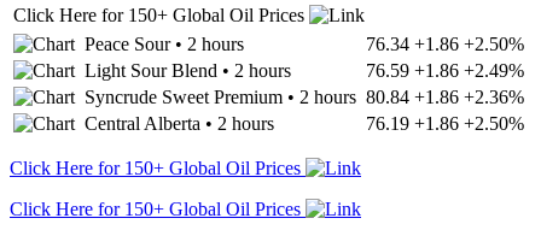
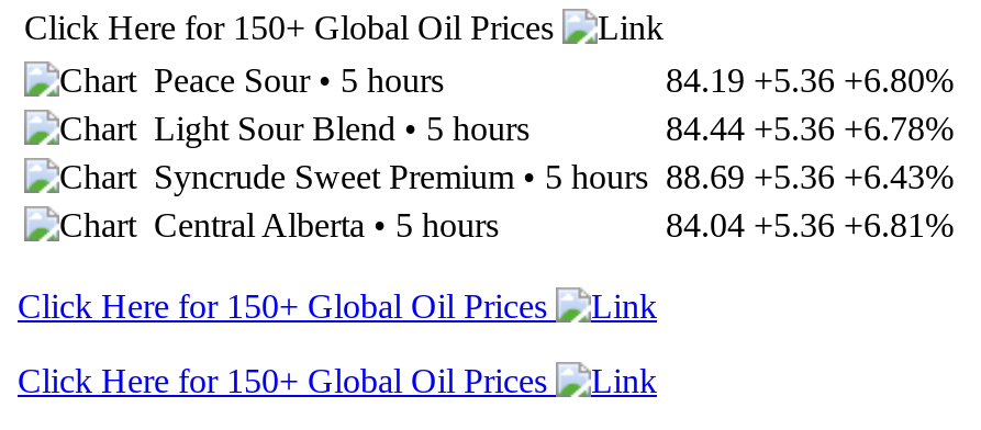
- Peace Sour • 2 hours
+ Peace Sour • 5 hours

- 76.34 +1.86 +2.50%
+ 84.19 +5.36 +6.80%

- Light Sour Blend • 2 hours
+ Light Sour Blend • 5 hours

- 76.59 +1.86 +2.49%
+ 84.44 +5.36 +6.78%

- Syncrude Sweet Premium • 2 hours 80.84 +1.86 +2.36%
+ Syncrude Sweet Premium • 5 hours 88.69 +5.36 +6.43%

- Central Alberta • 2 hours
+ Central Alberta • 5 hours

- 76.19 +1.86 +2.50%
+ 84.04 +5.36 +6.81%
